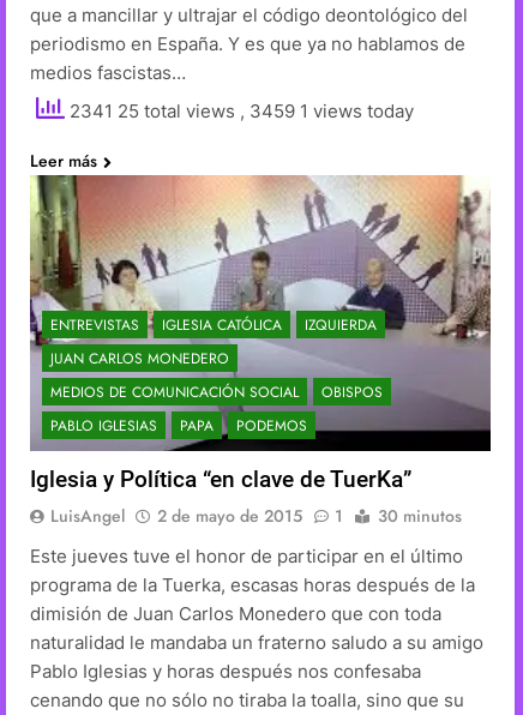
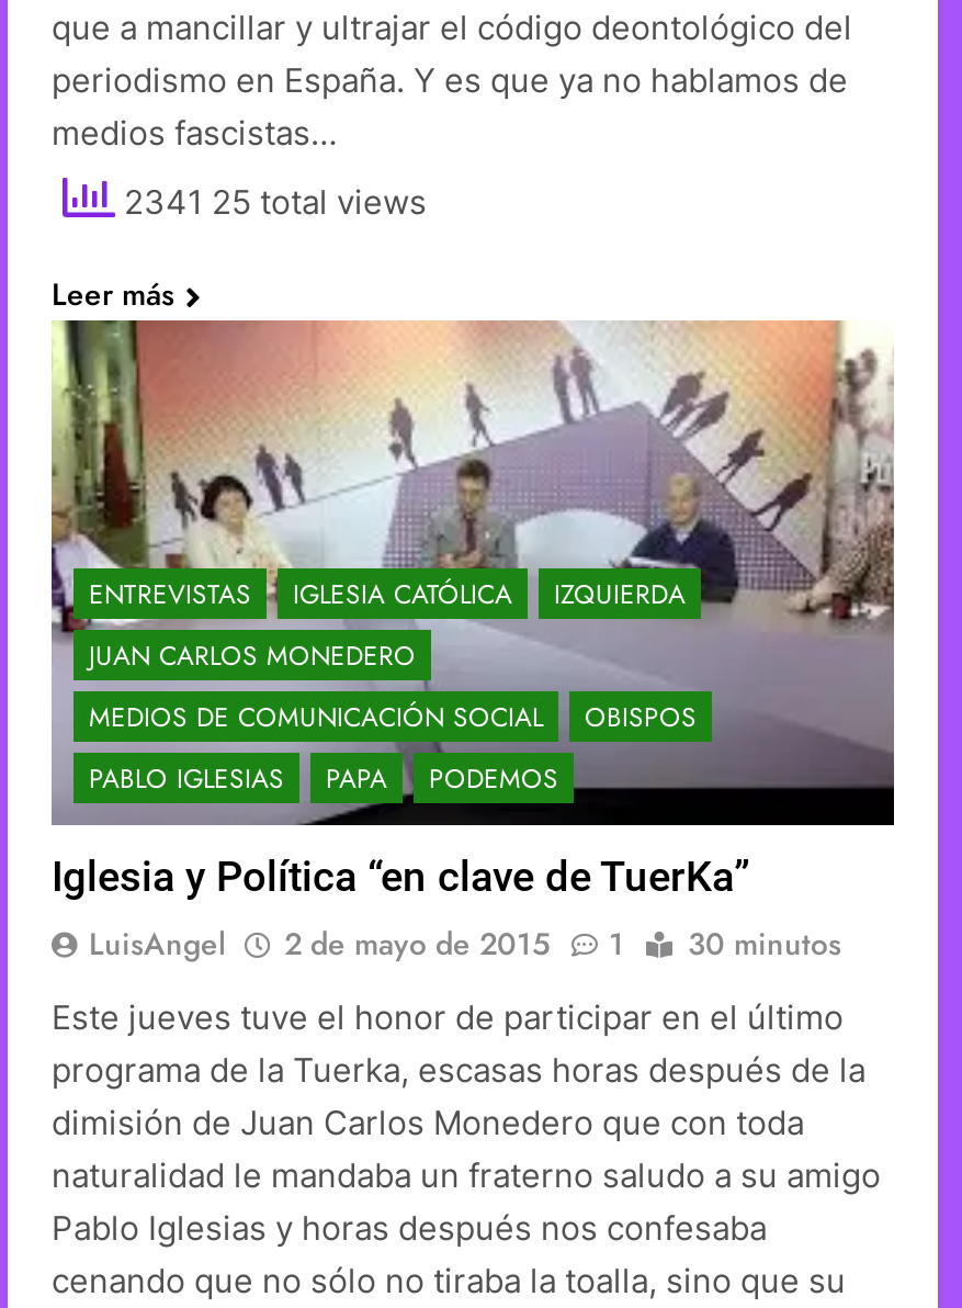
- 2341 25 total views, 3459 1 views today
+ 2341 25 total views
